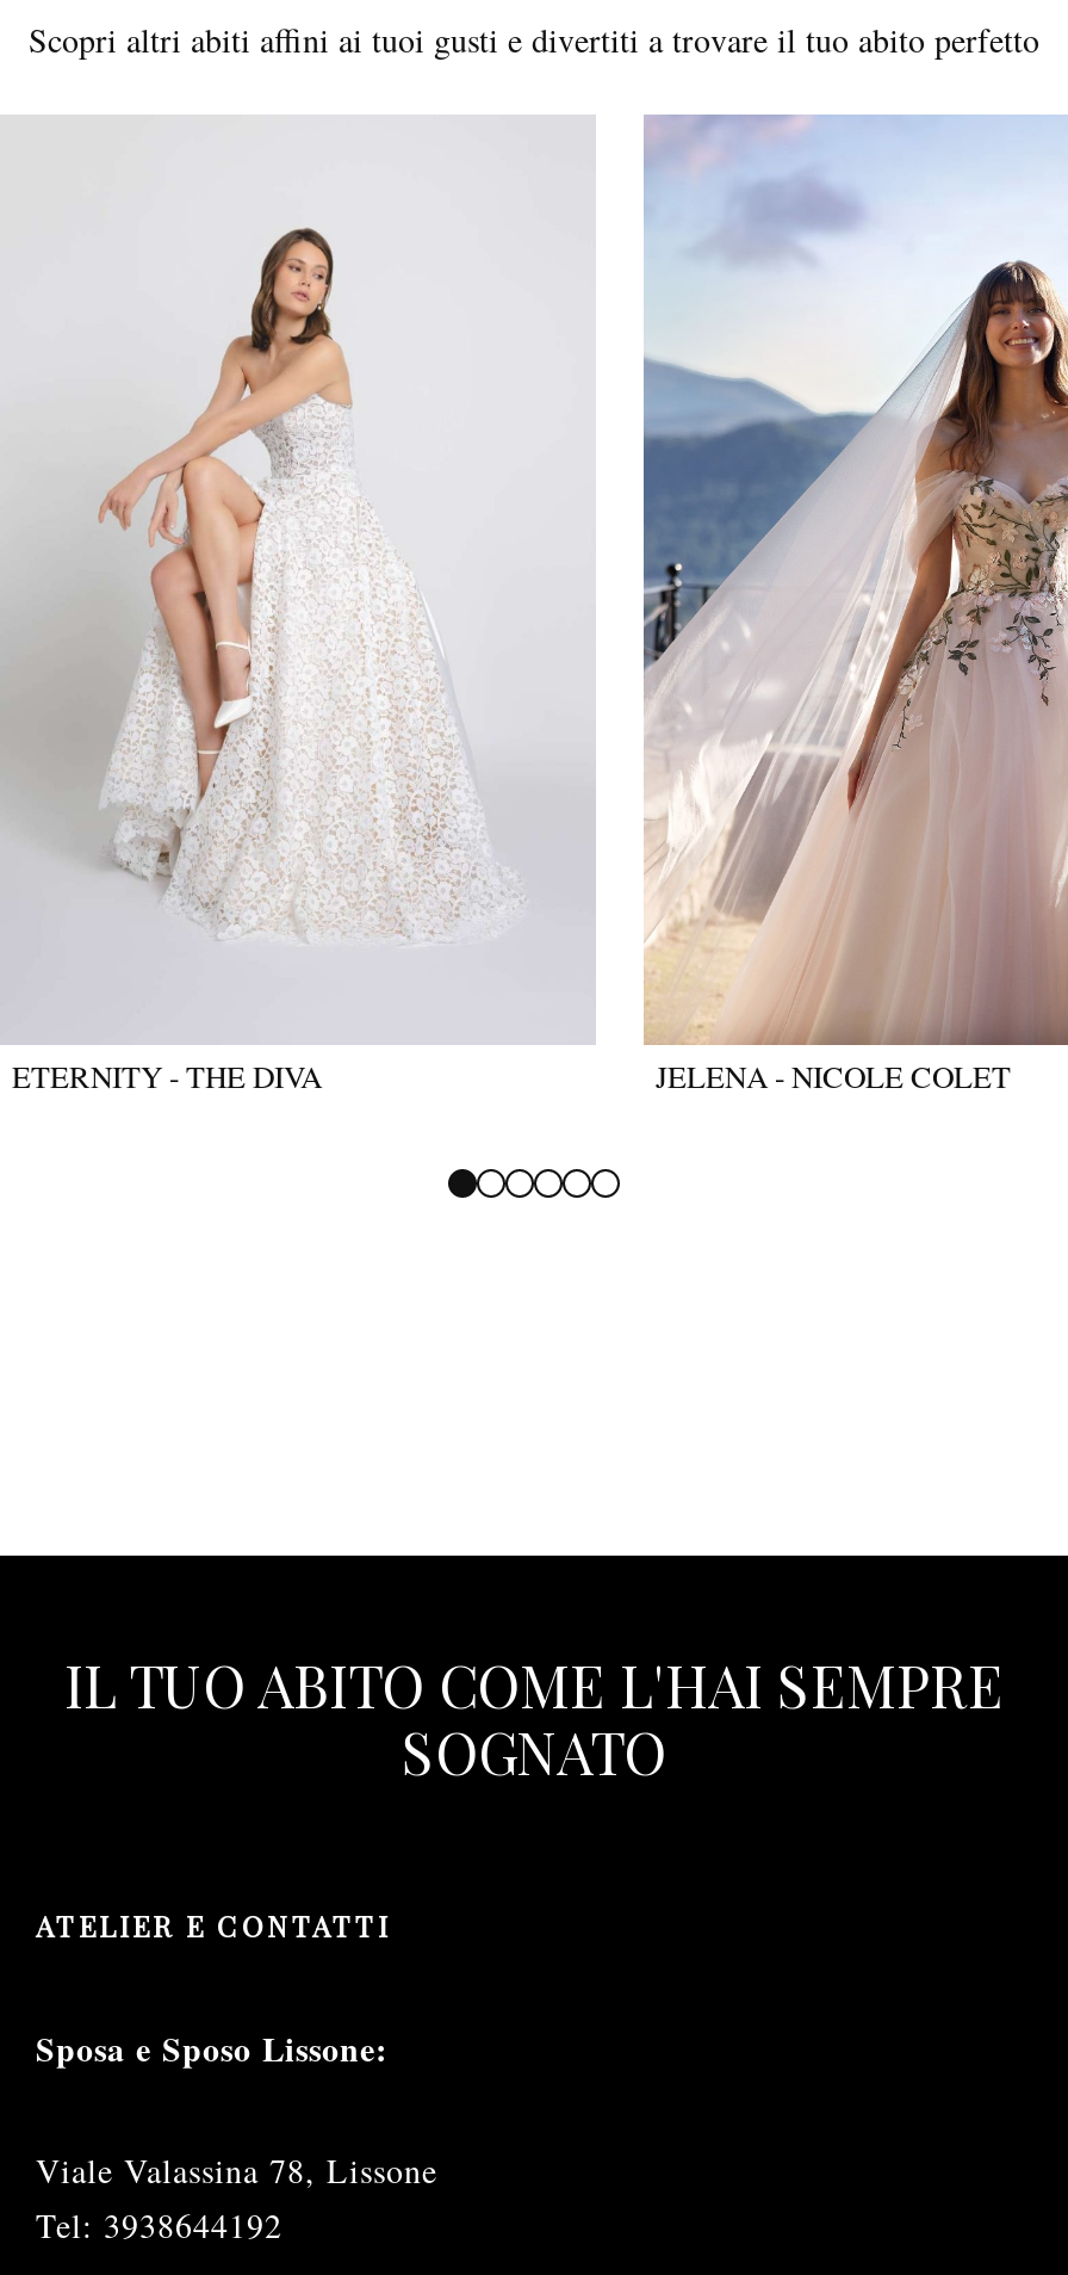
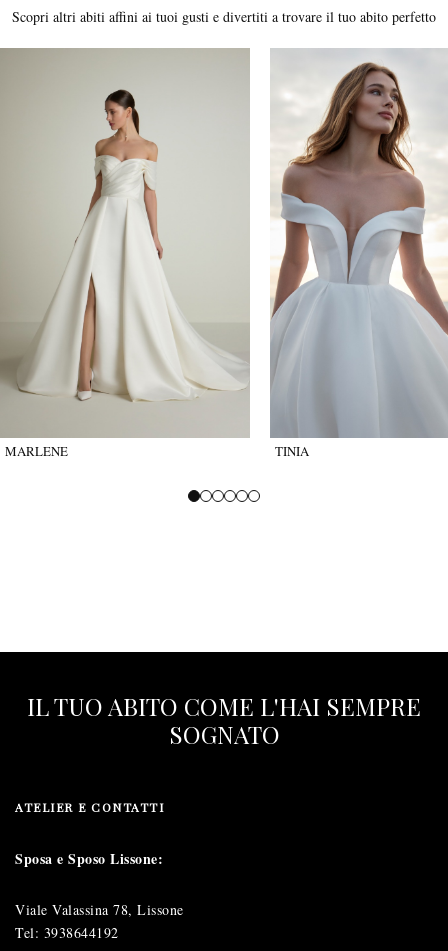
- [image]
- ETERNITY - THE DIVA
- JELENA - NICOLE COLET
+ [image]
+ MARLENE
+ TINIA

- [image]
+ [image]
